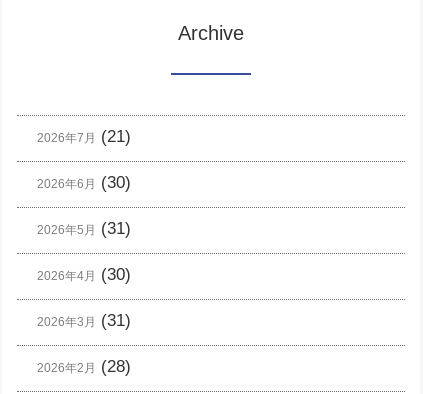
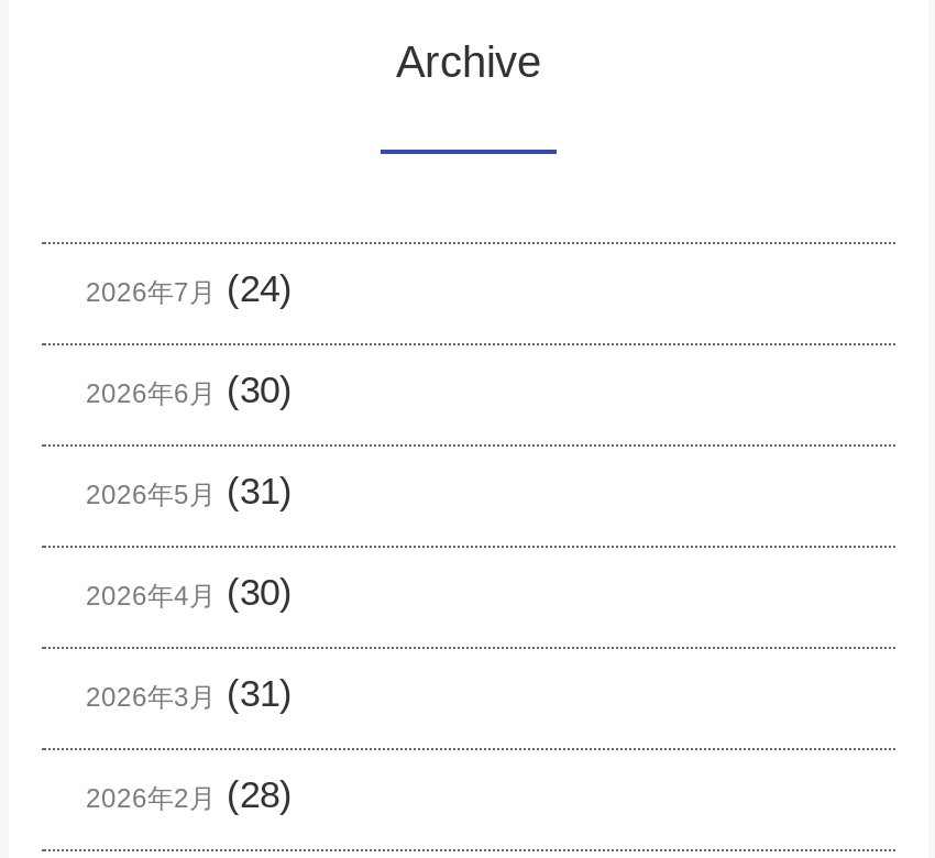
- 2026年7月(21)
+ 2026年7月(24)
